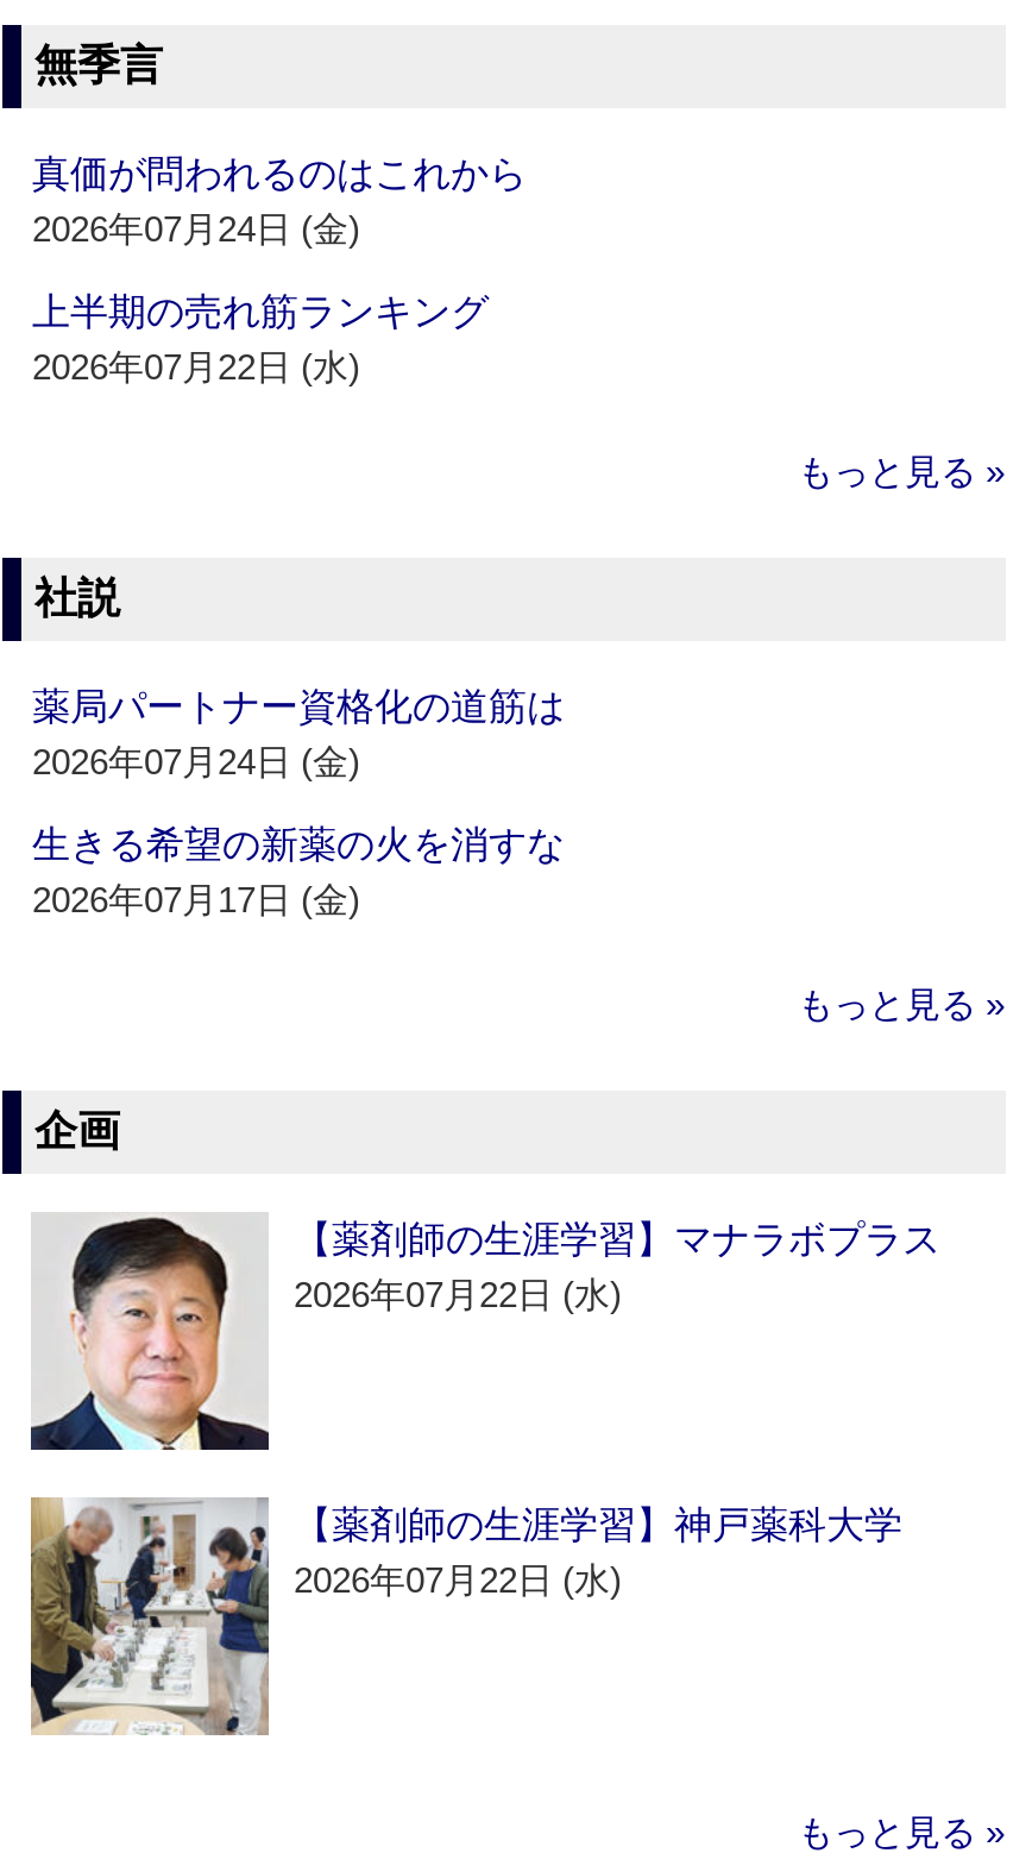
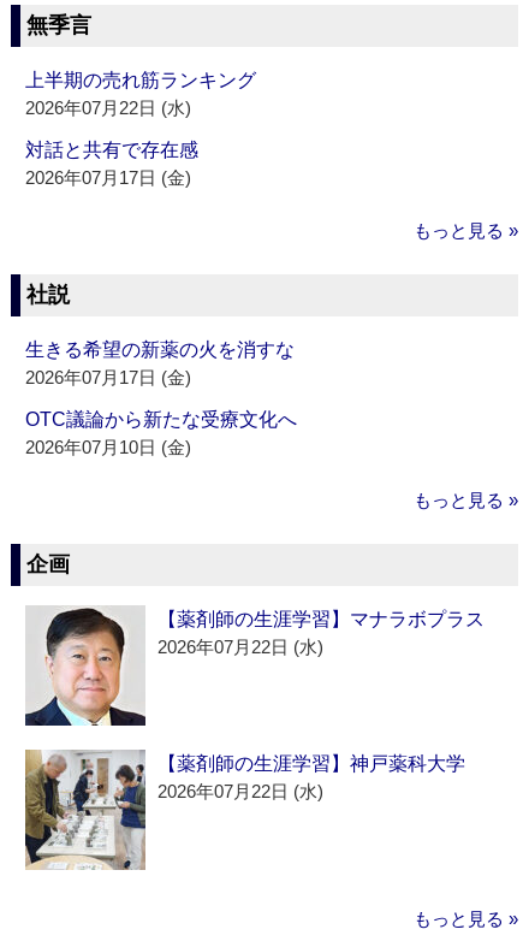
- 真価が問われるのはこれから
- 2026年07月24日 (金)

moved up: 上半期の売れ筋ランキング | 2026年07月22日 (水)

+ 対話と共有で存在感
+ 2026年07月17日 (金)

- 薬局パートナー資格化の道筋は
- 2026年07月24日 (金)

moved up: 生きる希望の新薬の火を消すな | 2026年07月17日 (金)

+ OTC議論から新たな受療文化へ
+ 2026年07月10日 (金)
